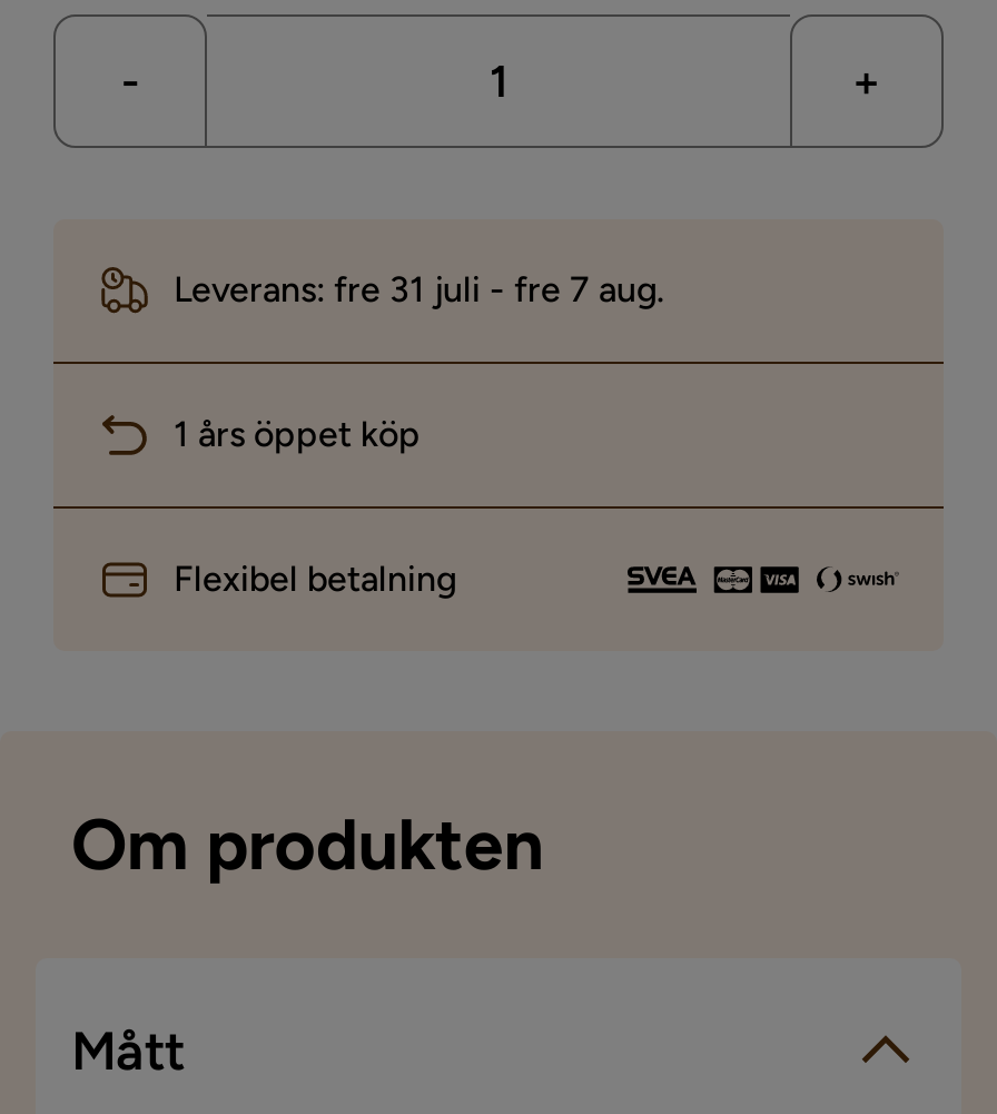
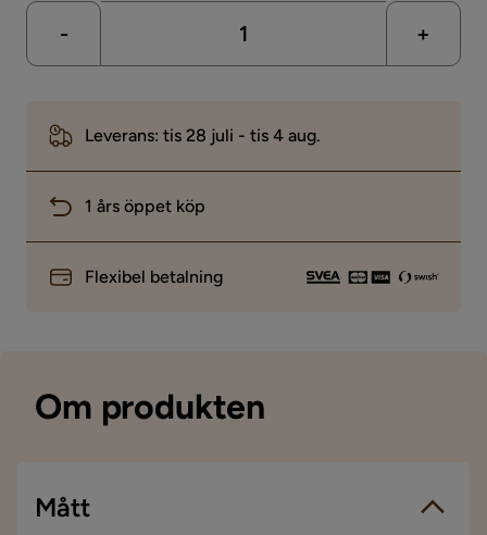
- Leverans: fre 31 juli - fre 7 aug.
+ Leverans: tis 28 juli - tis 4 aug.
